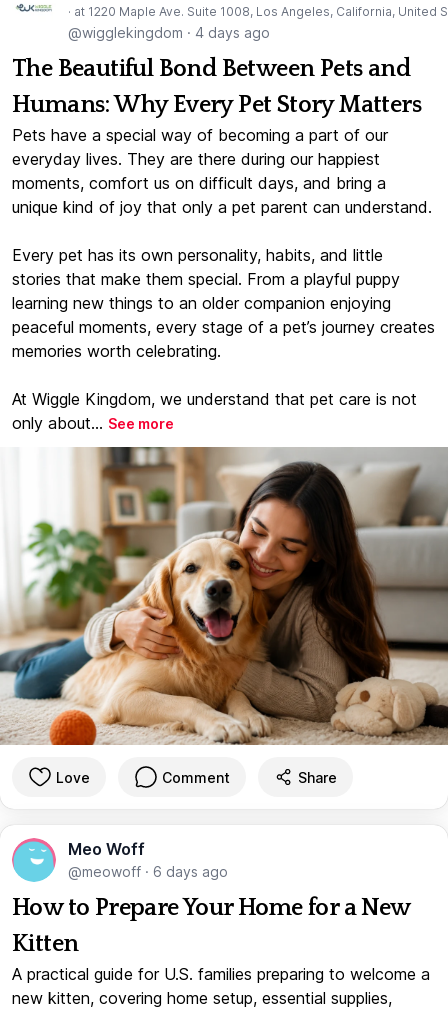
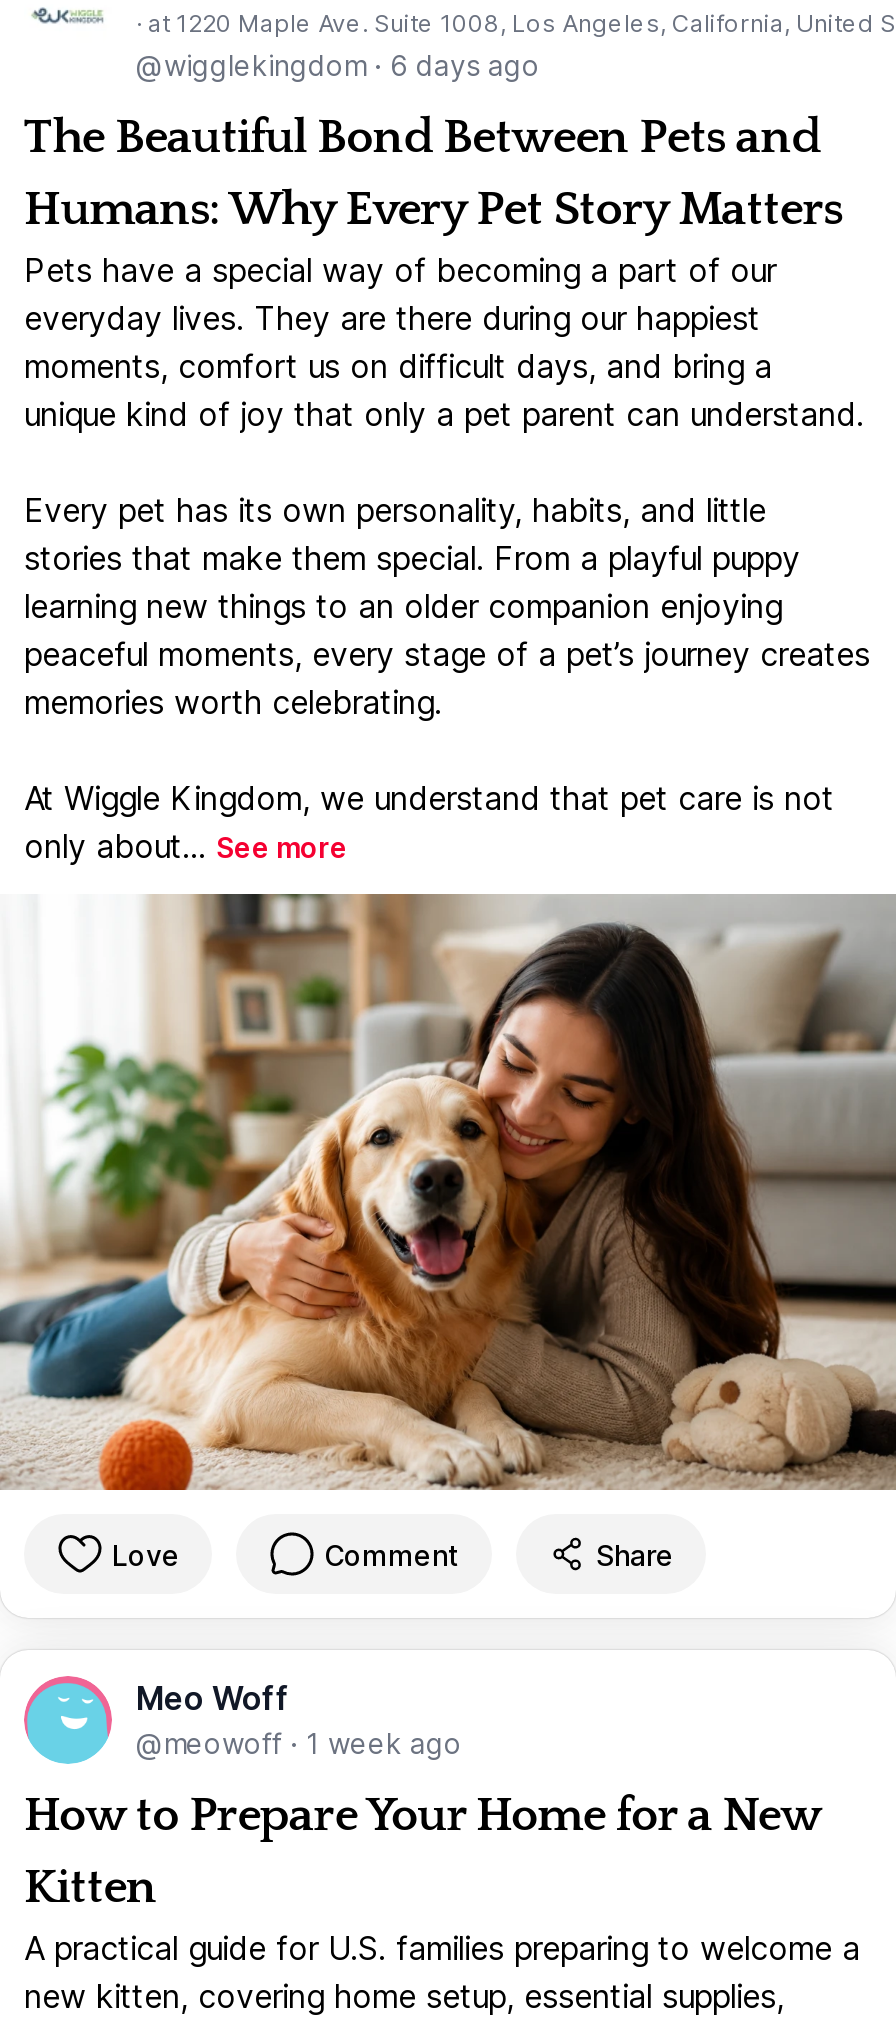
- @wigglekingdom · 4 days ago
+ @wigglekingdom · 6 days ago

- @meowoff · 6 days ago
+ @meowoff · 1 week ago
